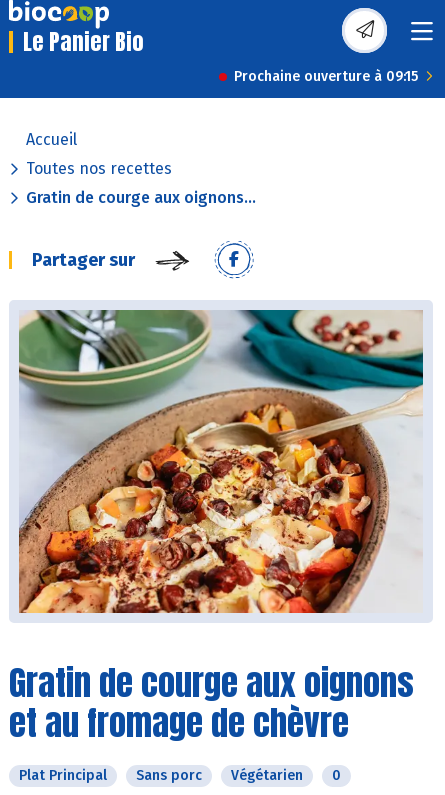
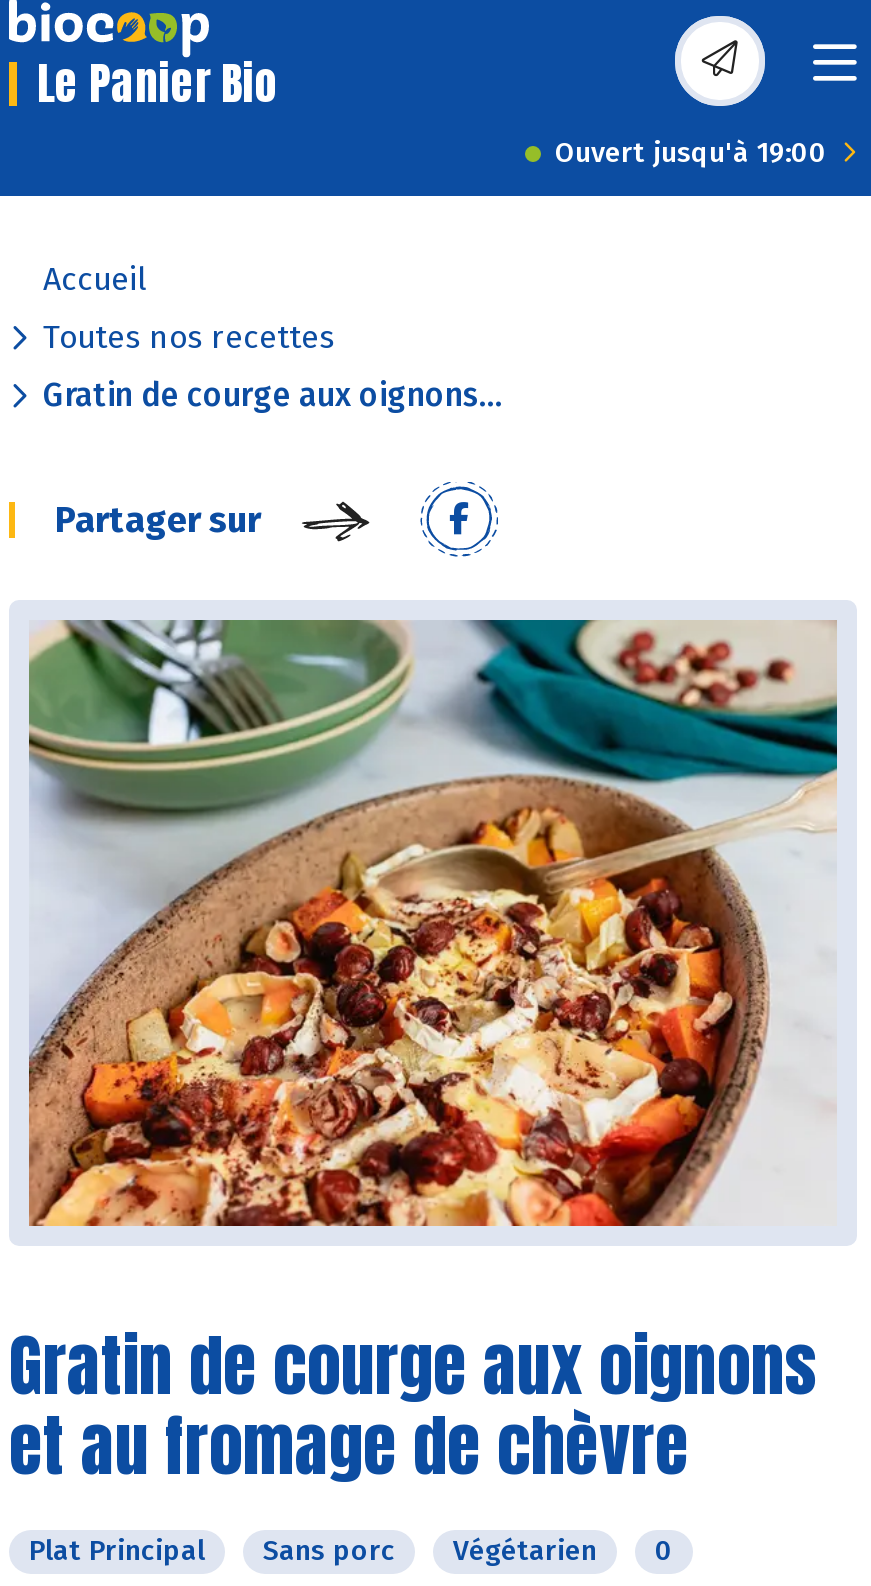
- Prochaine ouverture à 09:15
+ Ouvert jusqu'à 19:00
